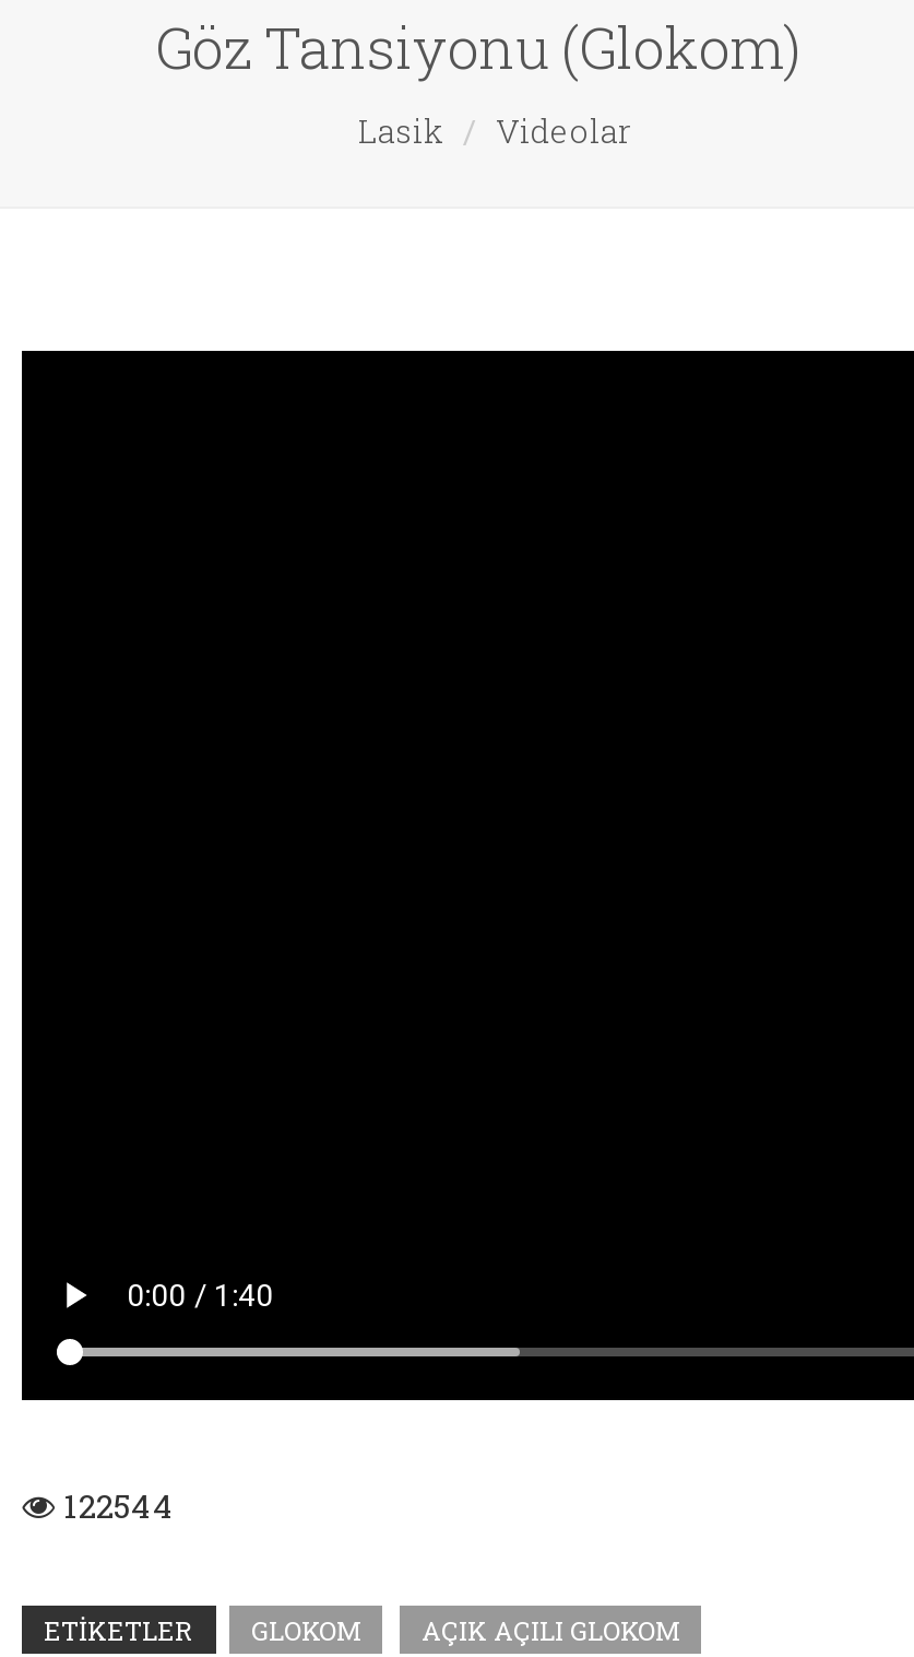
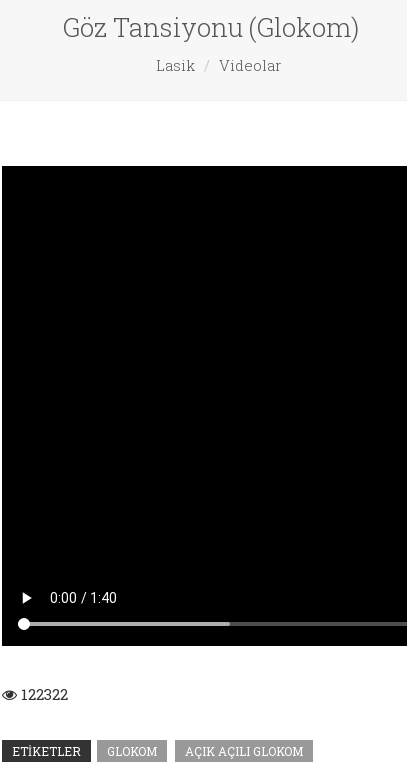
- 122544
+ 122322
